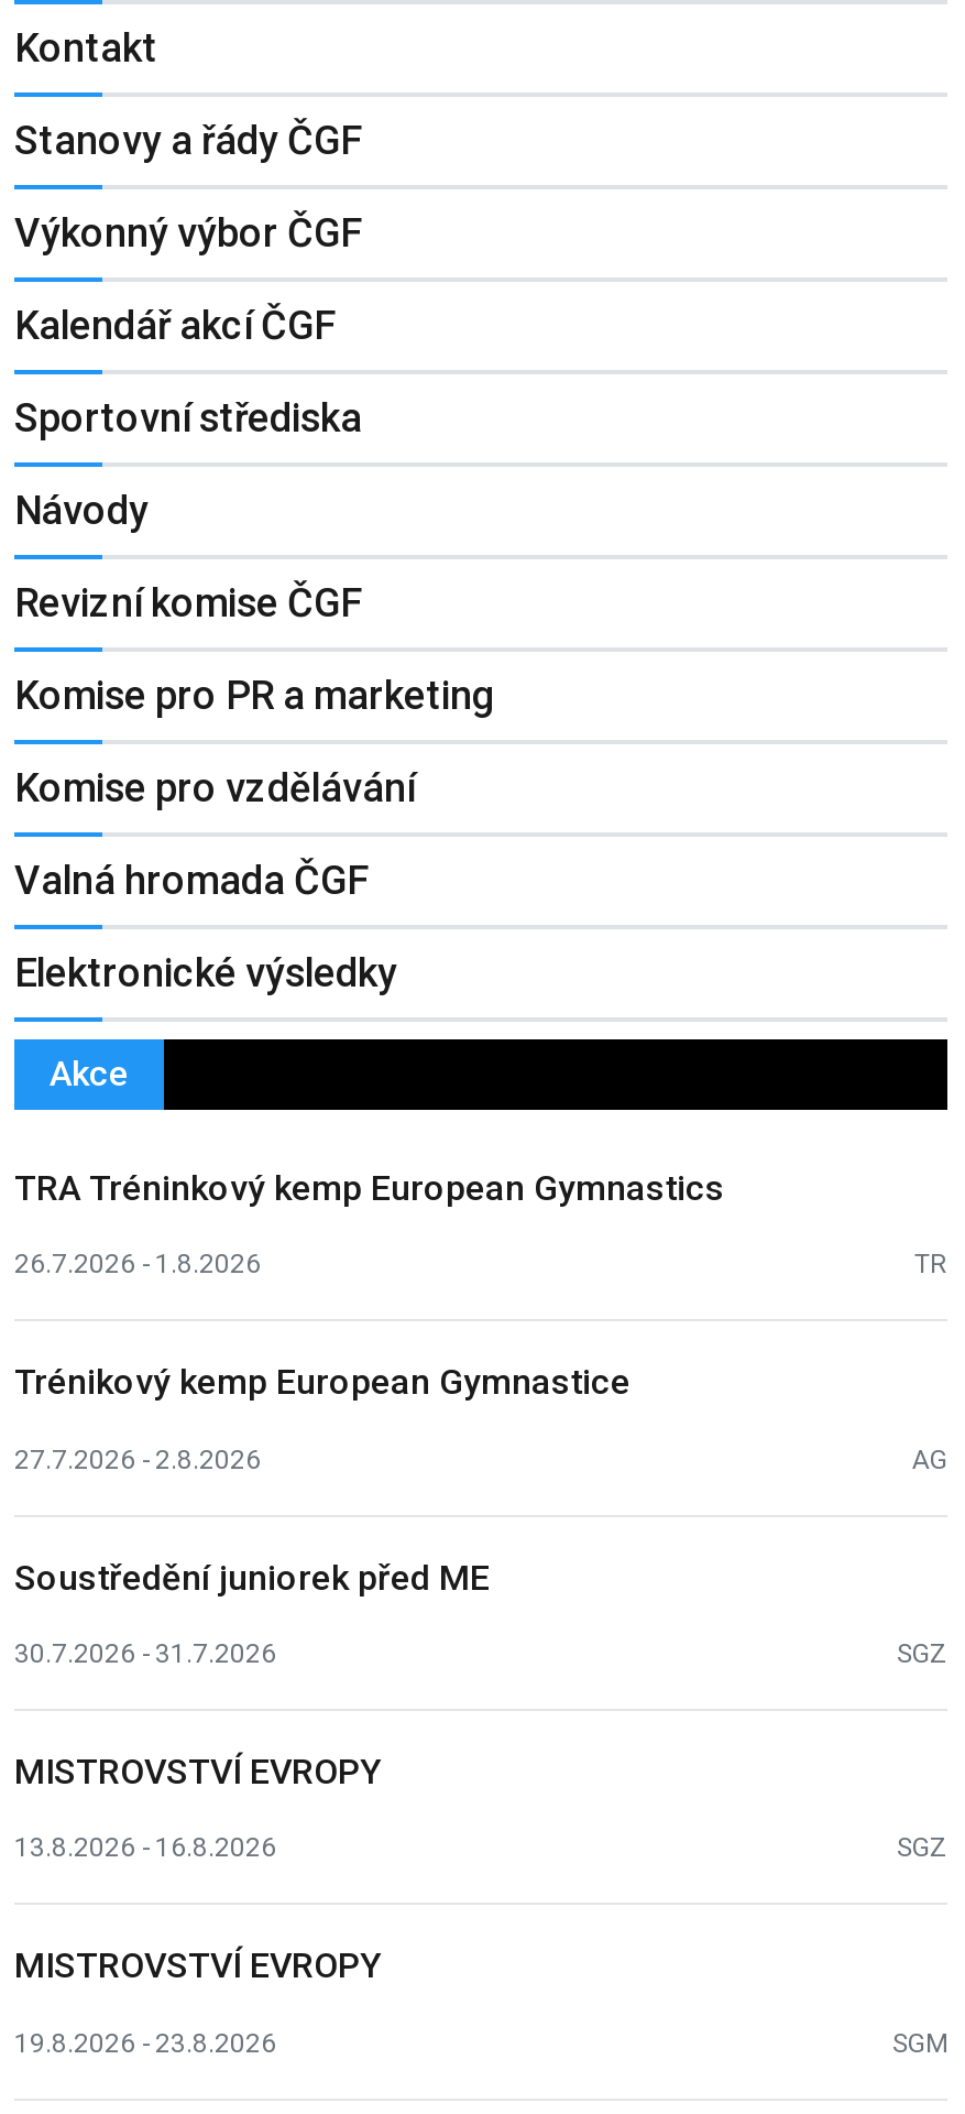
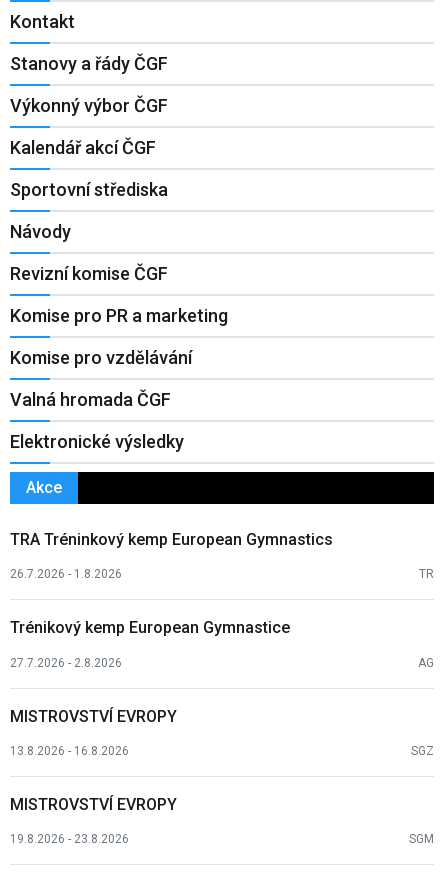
- Soustředění juniorek před ME
- 30.7.2026 - 31.7.2026
- SGZ
